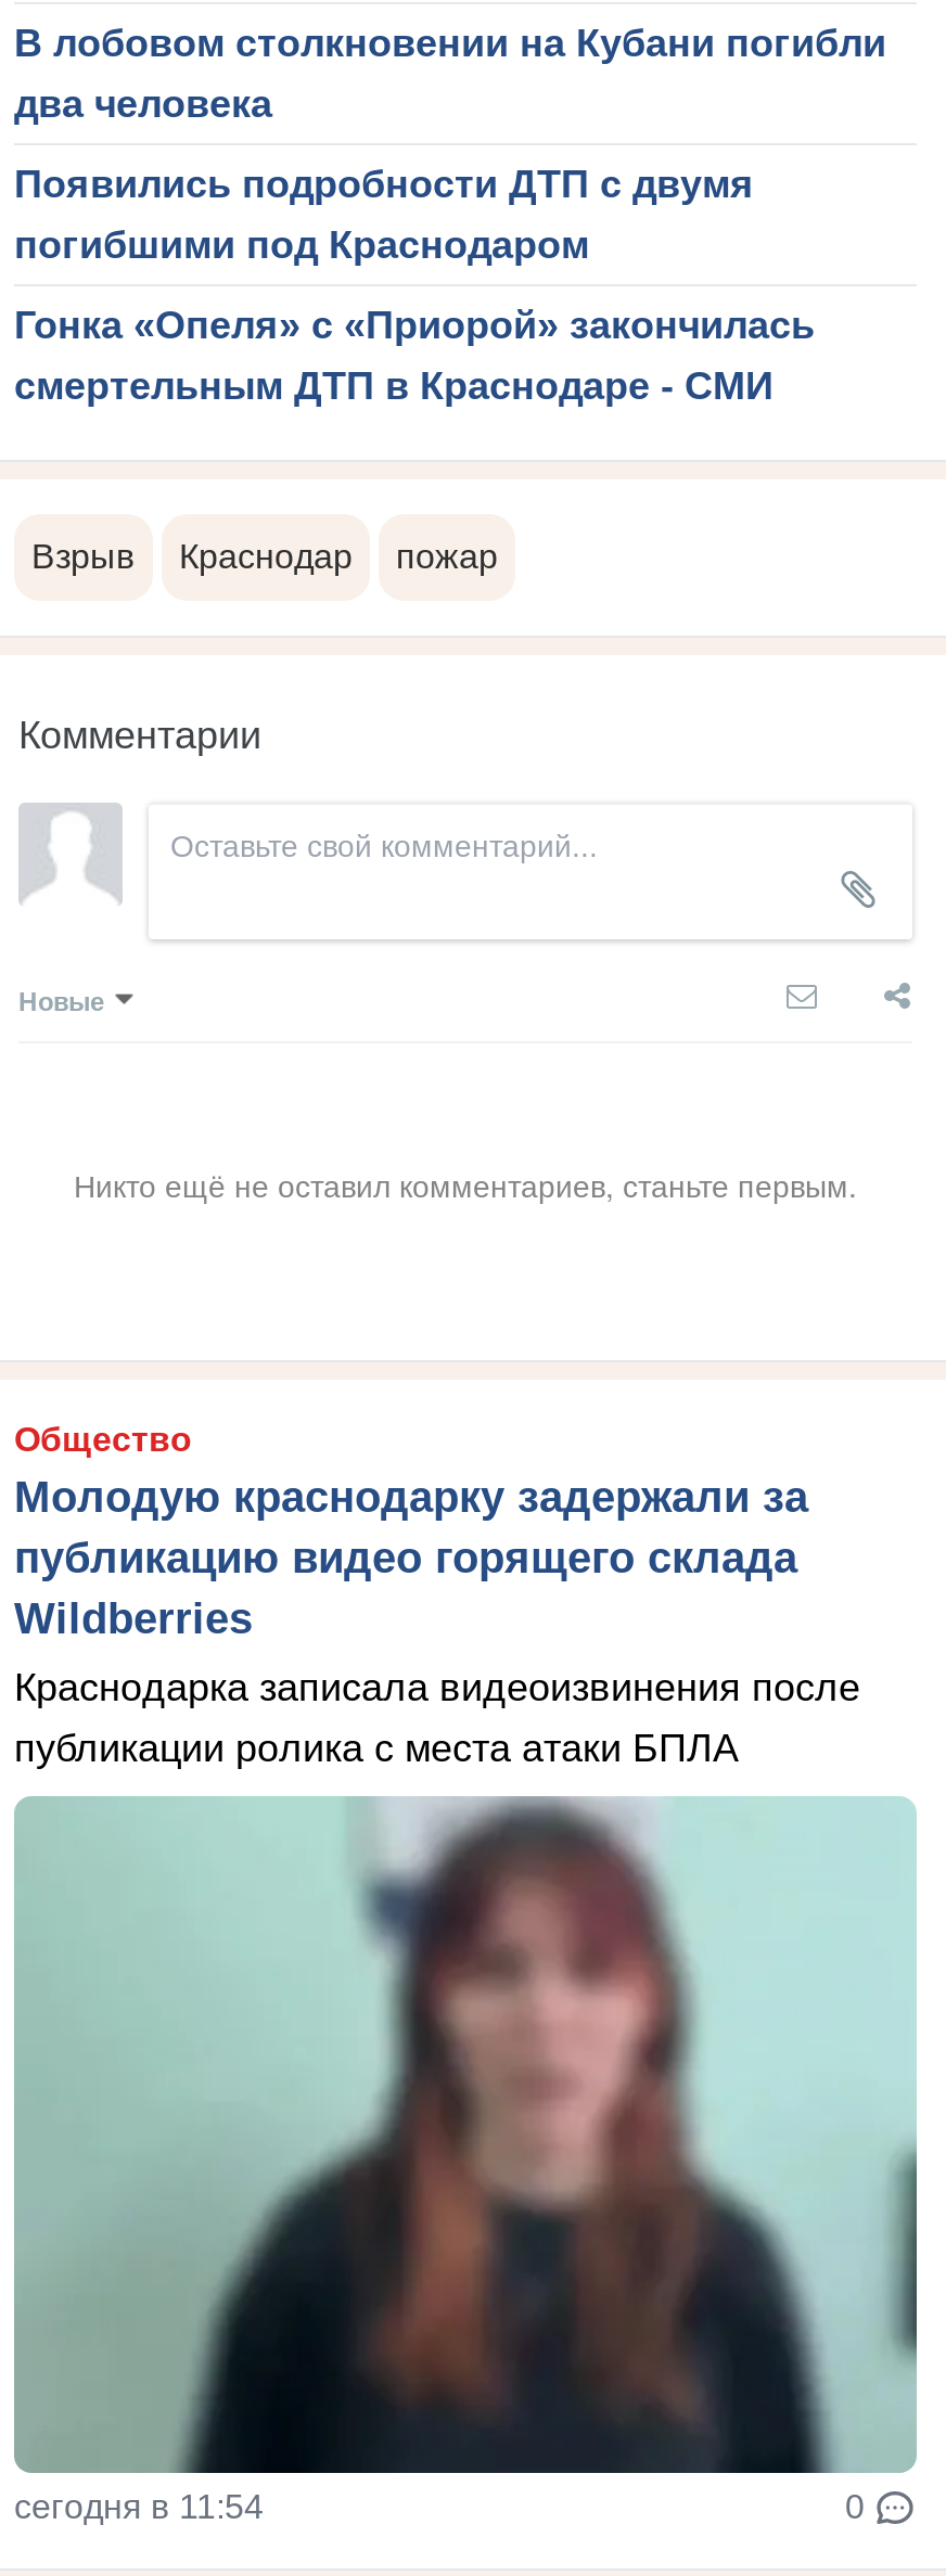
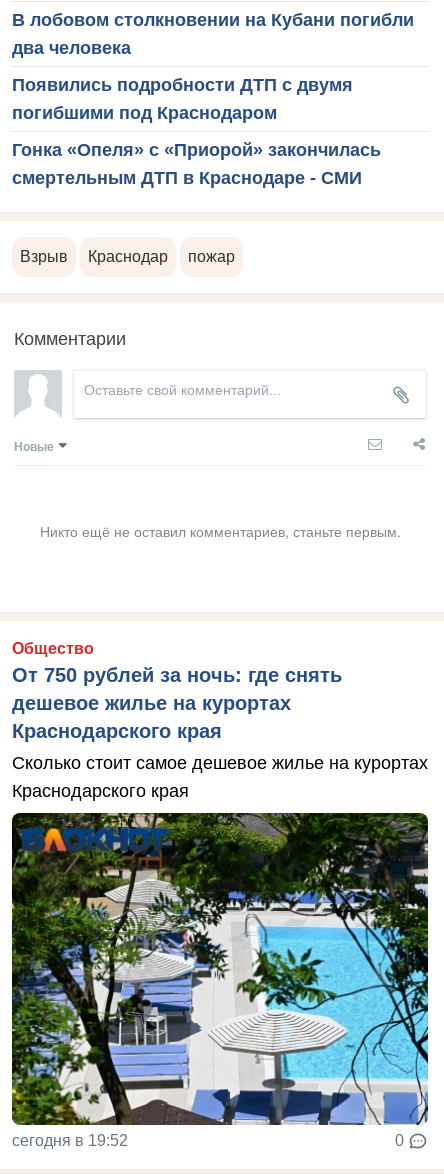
- Молодую краснодарку задержали за
- публикацию видео горящего склада
- Wildberries
+ От 750 рублей за ночь: где снять
+ дешевое жилье на курортах
+ Краснодарского края

- Краснодарка записала видеоизвинения после
- публикации ролика с места атаки БПЛА
+ Сколько стоит самое дешевое жилье на курортах
+ Краснодарского края

- [image]
- сегодня в 11:54
+ [image]
+ сегодня в 19:52
